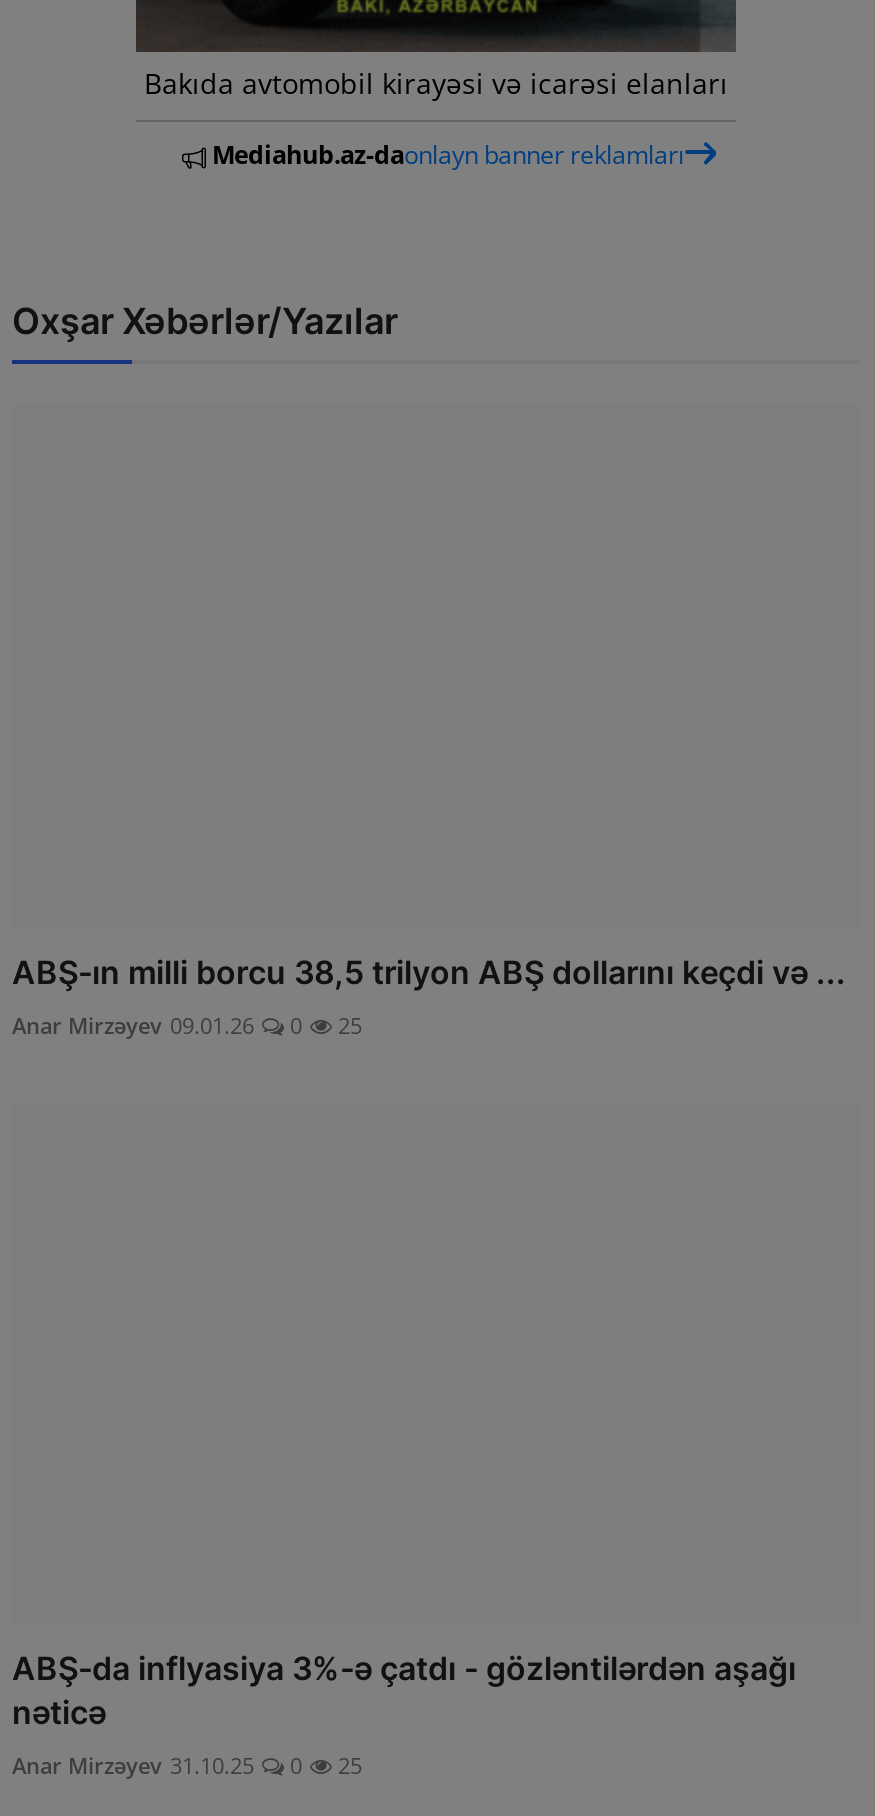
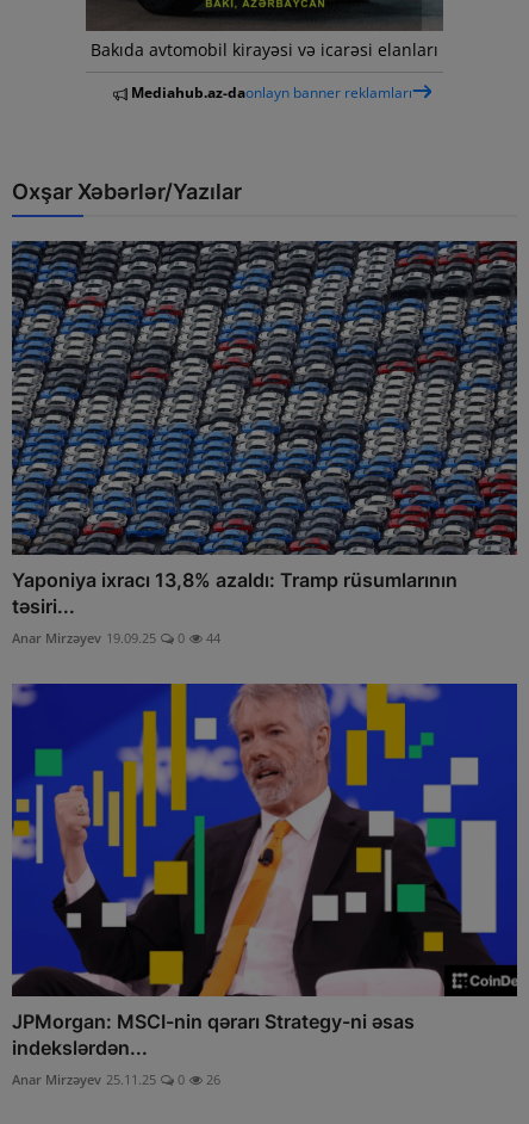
+ [image]

- ABŞ-ın milli borcu 38,5 trilyon ABŞ dollarını keçdi və ...
- Anar Mirzəyev 09.01.26
+ Yaponiya ixracı 13,8% azaldı: Tramp rüsumlarının
+ təsiri...
+ Anar Mirzəyev 19.09.25

- 25
+ 44

+ [image]

- ABŞ-da inflyasiya 3%-ə çatdı - gözləntilərdən aşağı
- nəticə
- Anar Mirzəyev 31.10.25
+ JPMorgan: MSCI-nin qərarı Strategy-ni əsas
+ indekslərdən...
+ Anar Mirzəyev 25.11.25

- 25
+ 26
